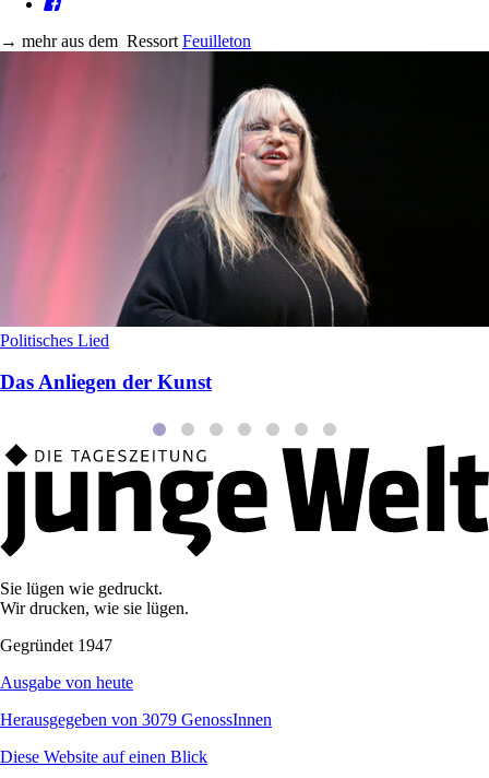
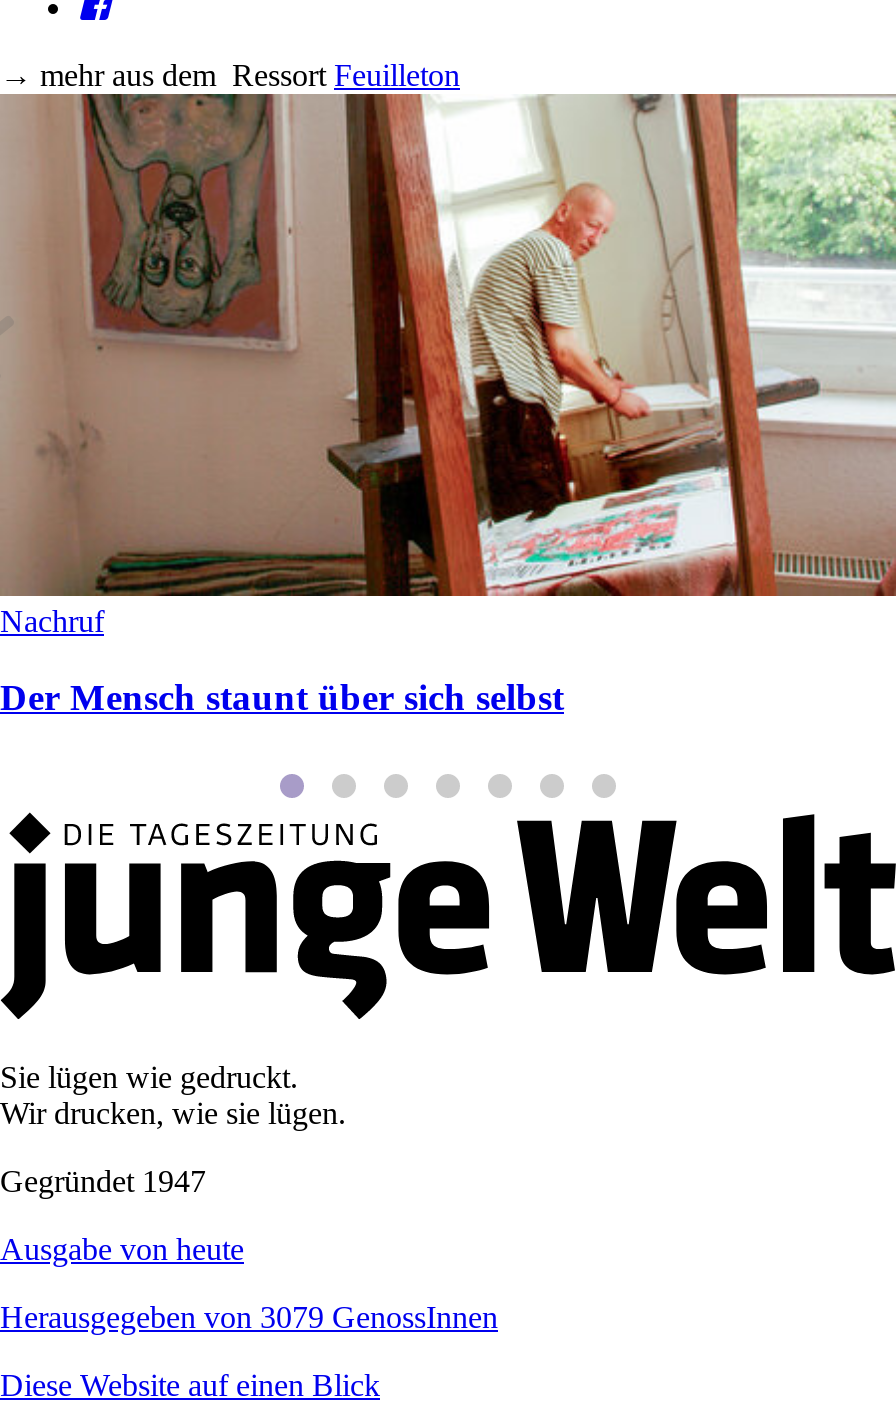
- [image]
- Politisches Lied
+ [image]
+ Nachruf

- Das Anliegen der Kunst
+ Der Mensch staunt über sich selbst
